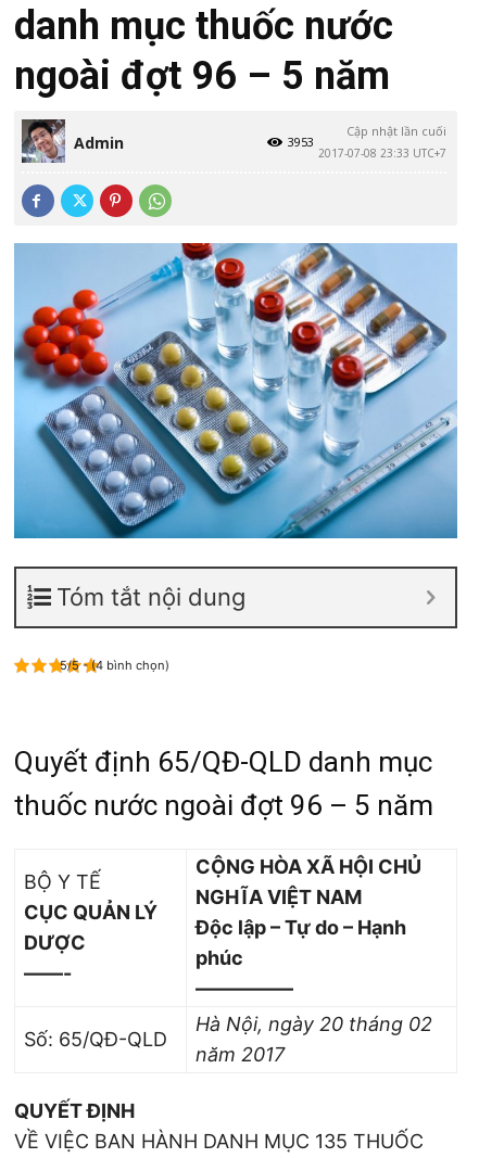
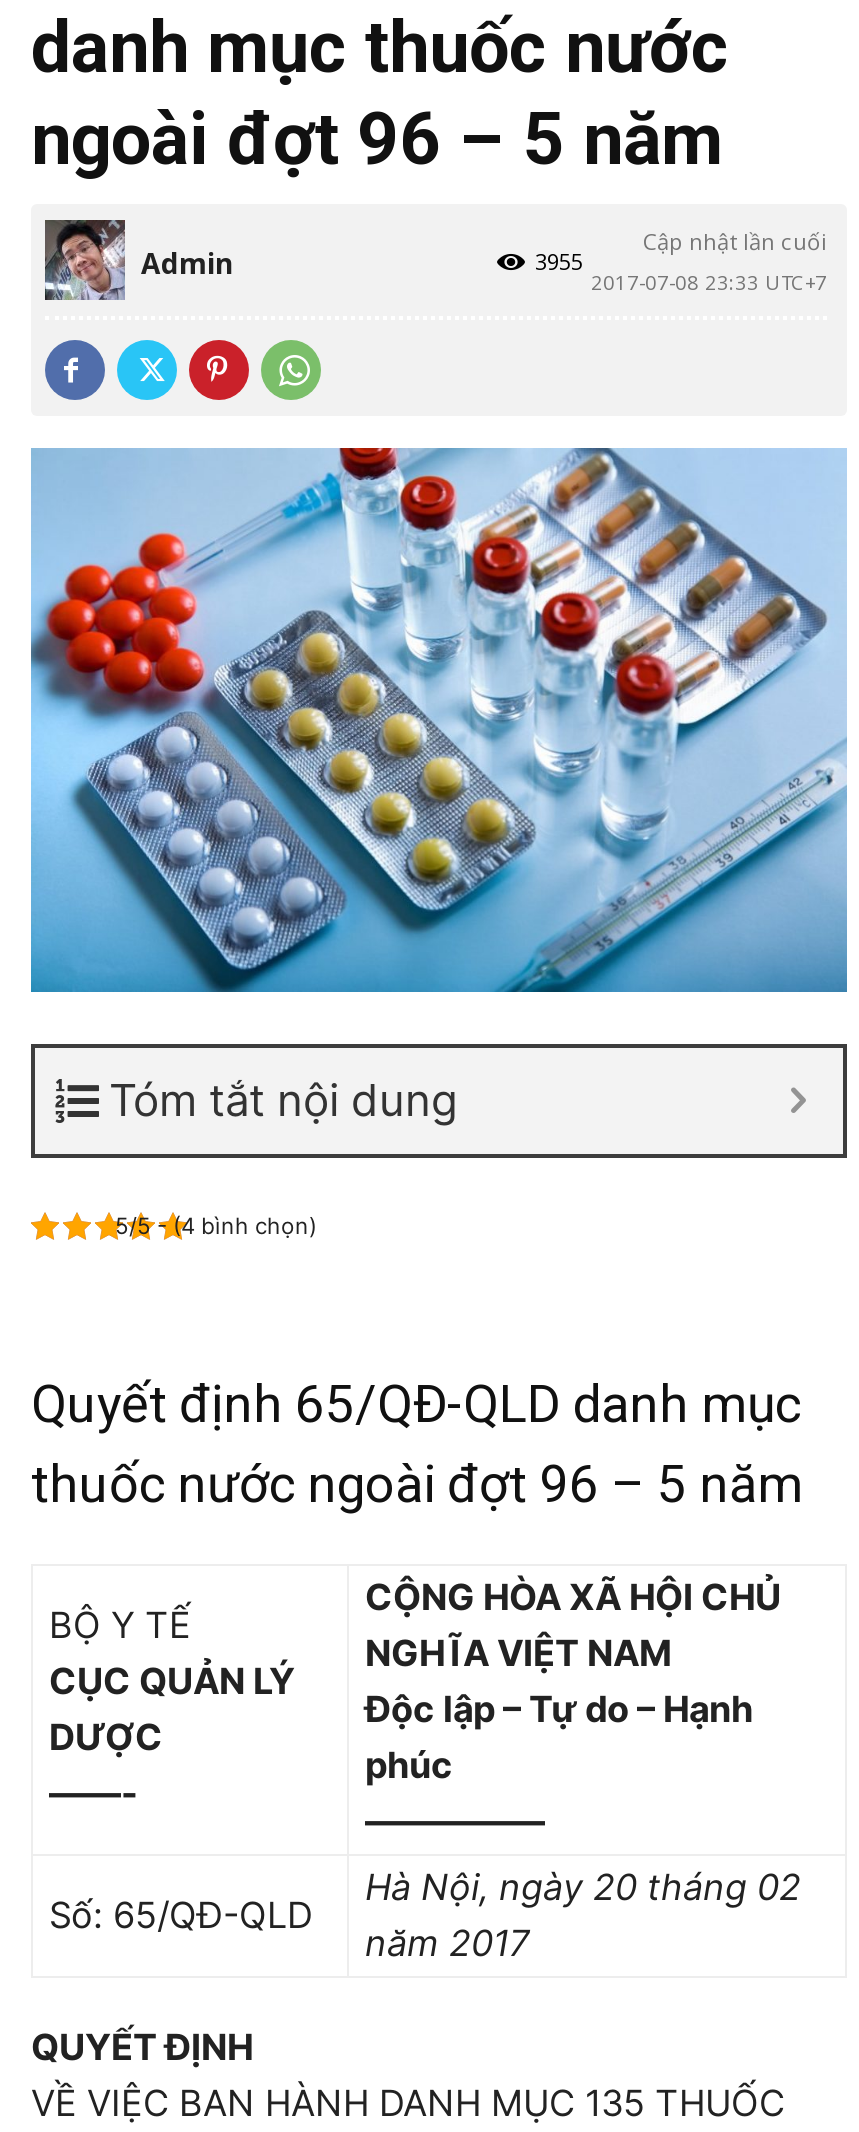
- 3953
+ 3955
